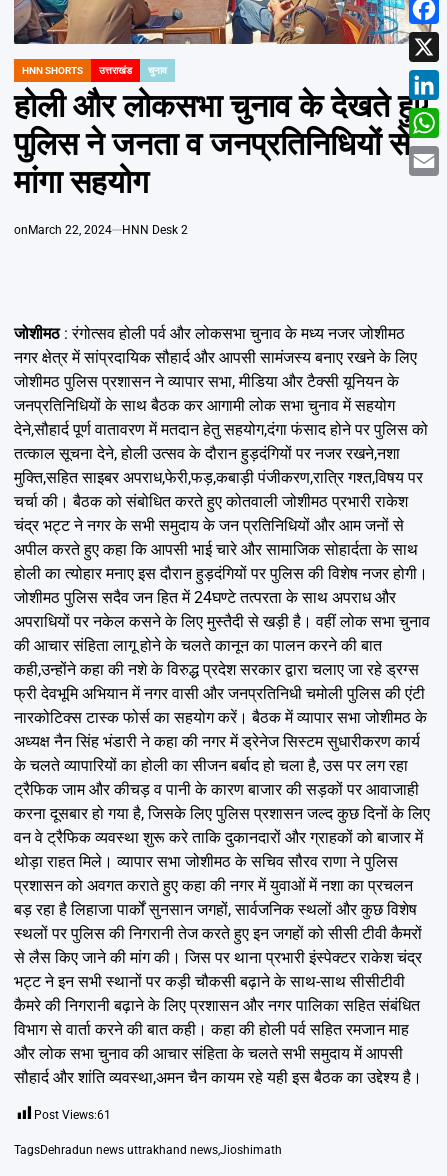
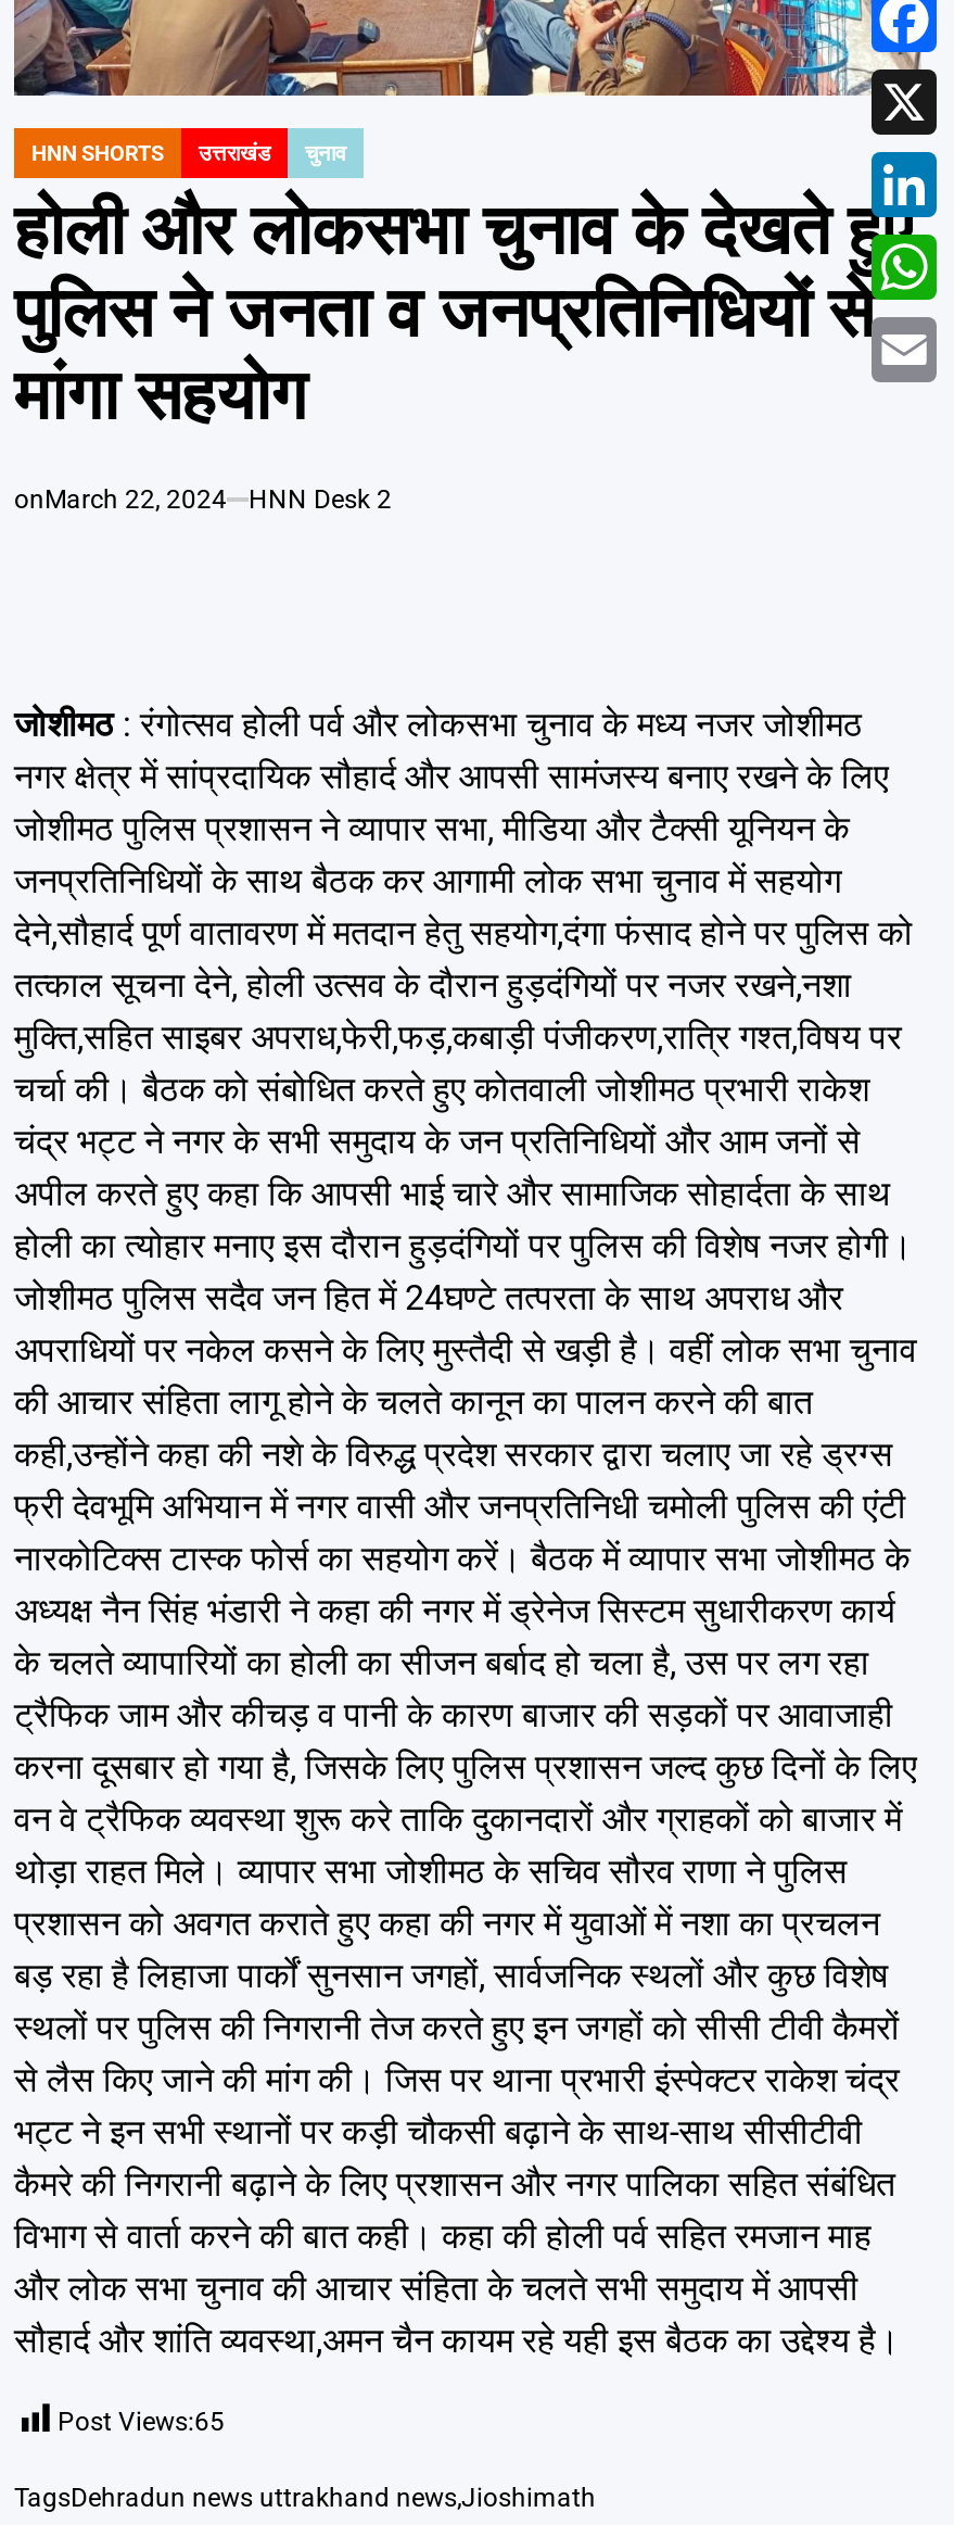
- Post Views:61
+ Post Views:65
